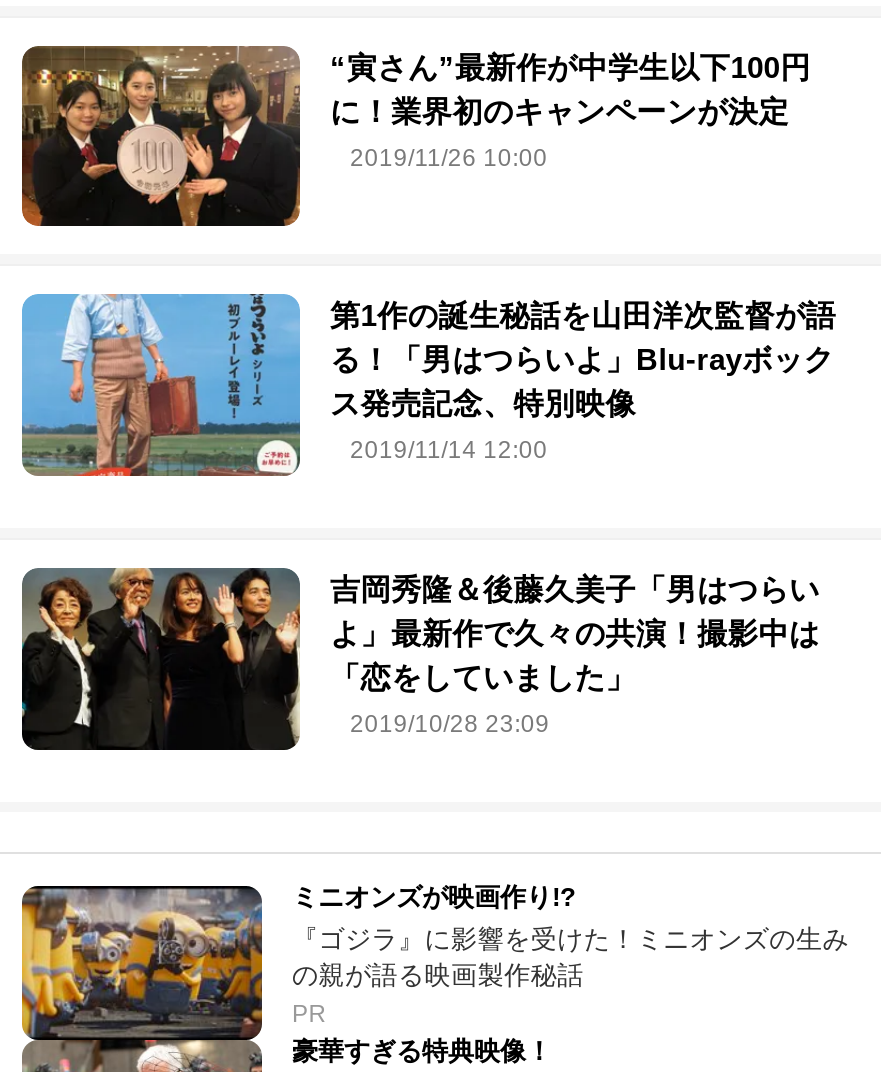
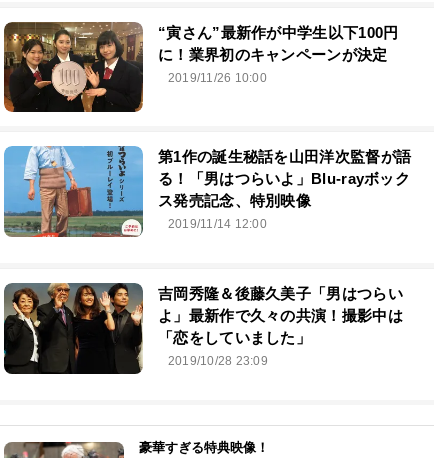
- [image]
- ミニオンズが映画作り!?
- 『ゴジラ』に影響を受けた！ミニオンズの生み
- の親が語る映画製作秘話
- PR
